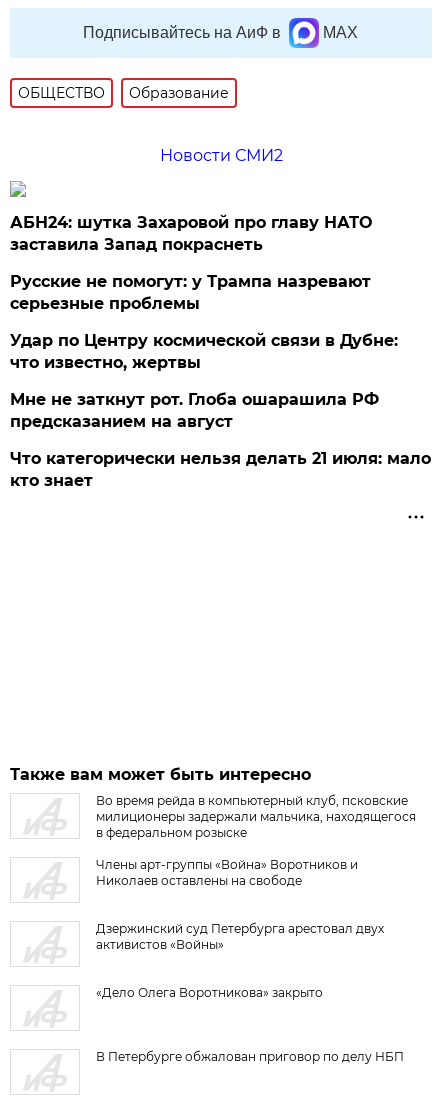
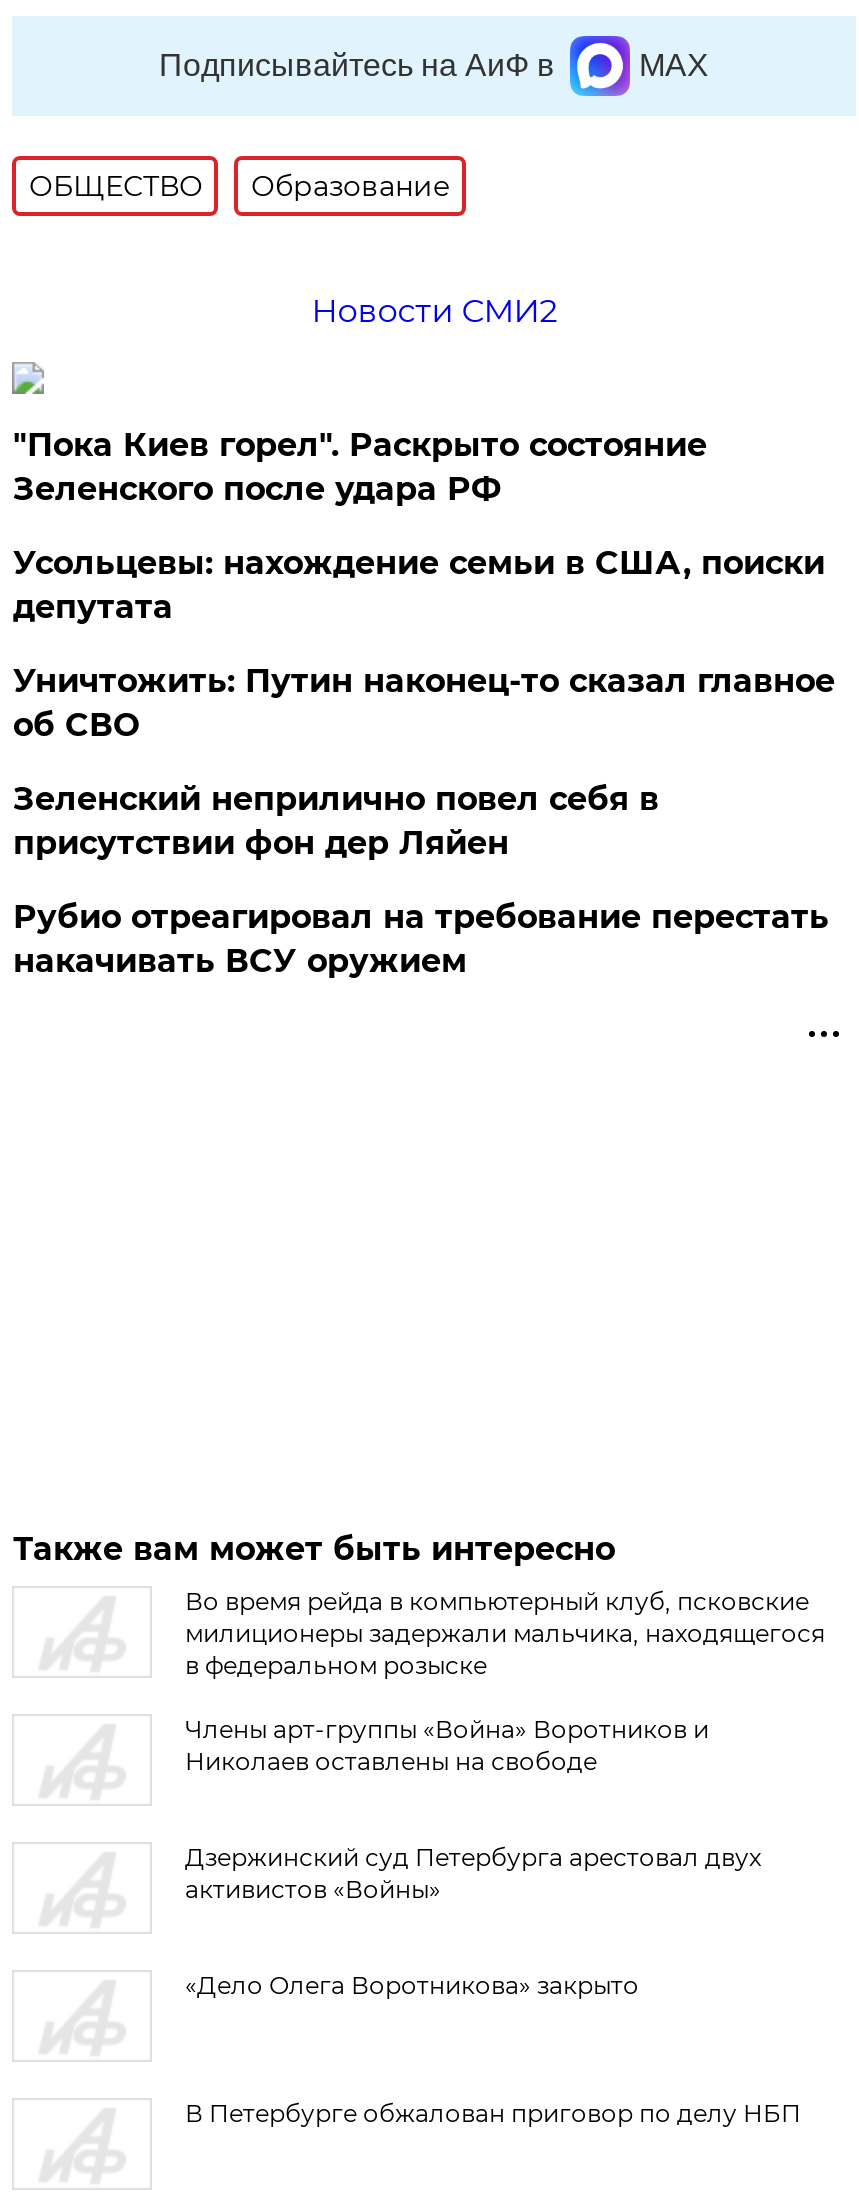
- АБН24: шутка Захаровой про главу НАТО
- заставила Запад покраснеть
+ "Пока Киев горел". Раскрыто состояние
+ Зеленского после удара РФ

- Русские не помогут: у Трампа назревают
- серьезные проблемы
+ Усольцевы: нахождение семьи в США, поиски
+ депутата

- Удар по Центру космической связи в Дубне:
- что известно, жертвы
+ Уничтожить: Путин наконец-то сказал главное
+ об СВО

- Мне не заткнут рот. Глоба ошарашила РФ
- предсказанием на август
+ Зеленский неприлично повел cебя в
+ присутствии фон дер Ляйен

- Что категорически нельзя делать 21 июля: мало
- кто знает
+ Рубио отреагировал на требование перестать
+ накачивать ВСУ оружием
